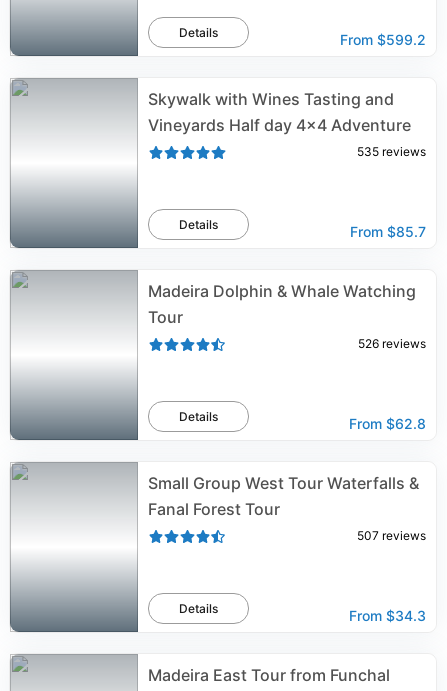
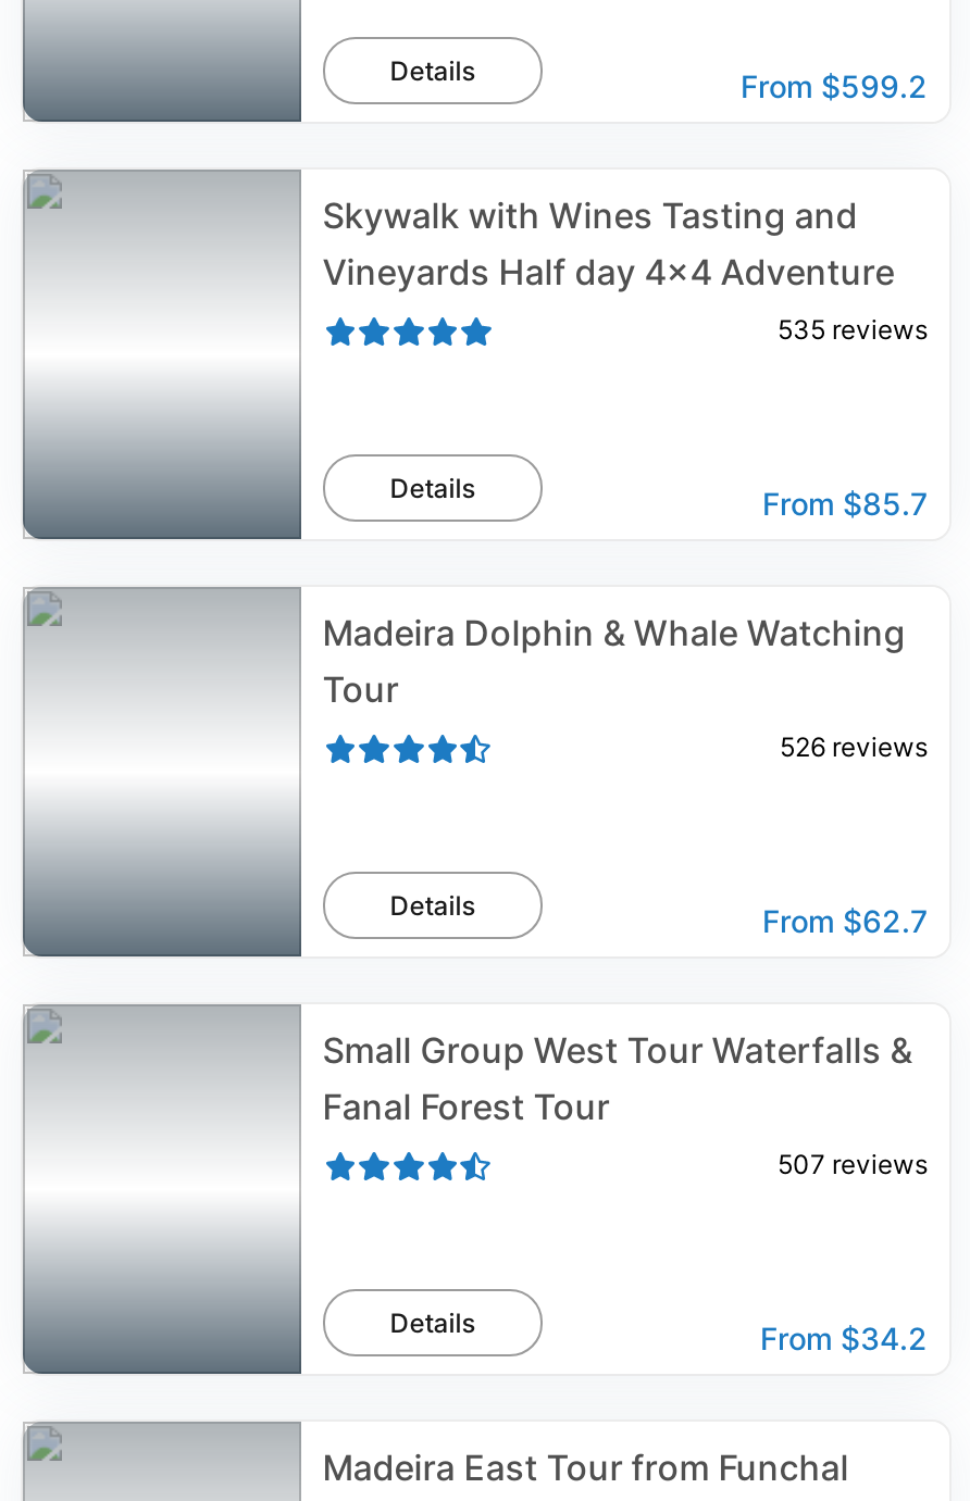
- From $62.8
+ From $62.7

- From $34.3
+ From $34.2
